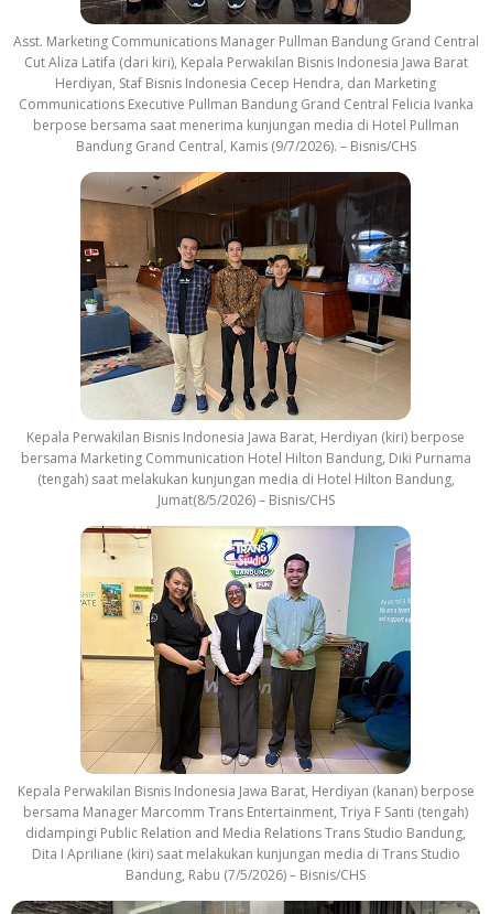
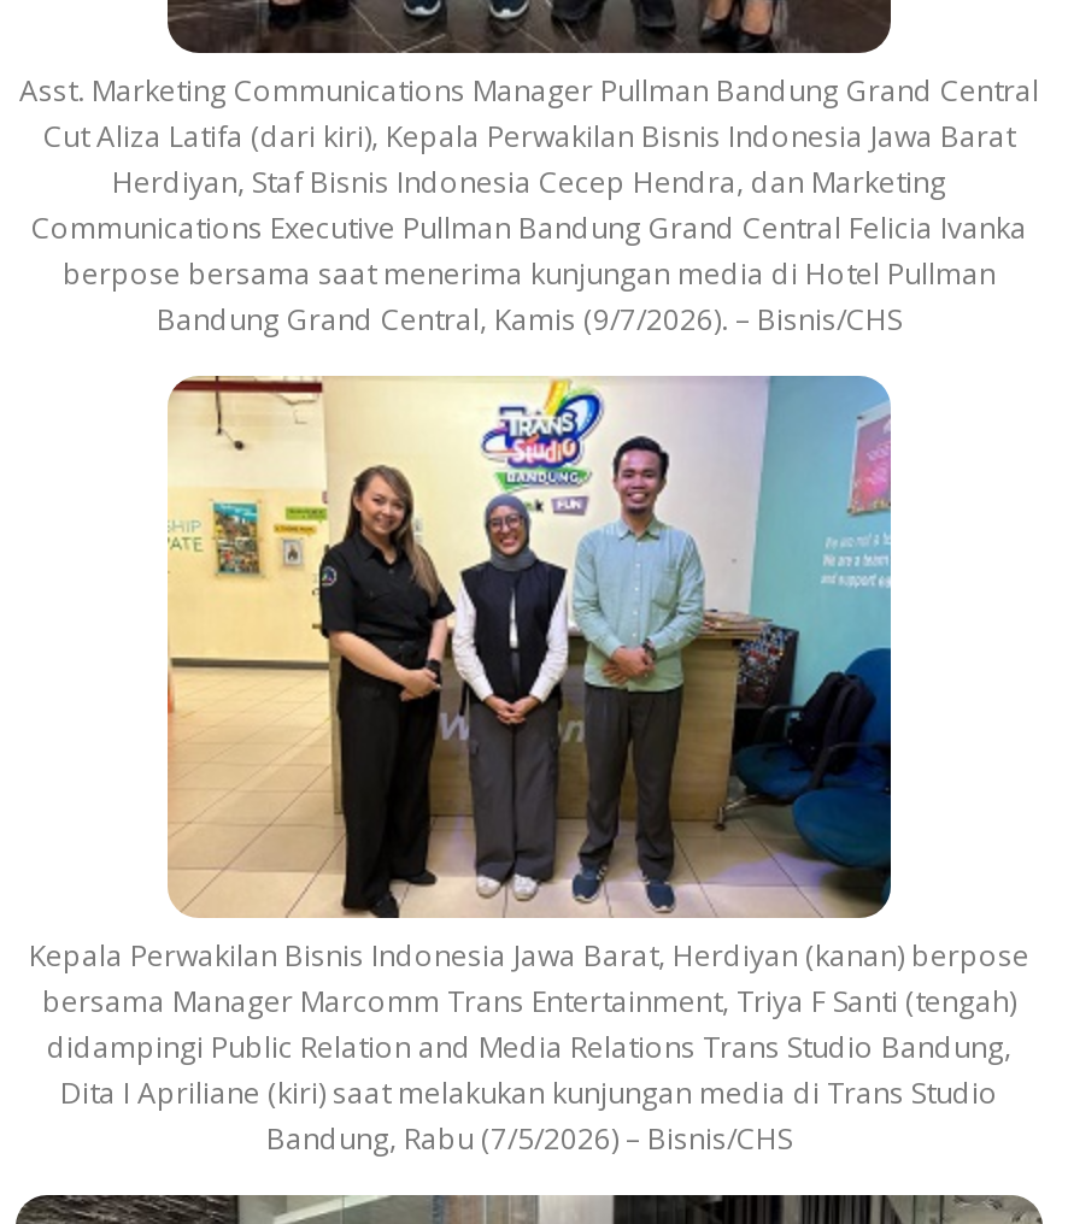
- [image]
- Kepala Perwakilan Bisnis Indonesia Jawa Barat, Herdiyan (kiri) berpose
- bersama Marketing Communication Hotel Hilton Bandung, Diki Purnama
- (tengah) saat melakukan kunjungan media di Hotel Hilton Bandung,
- Jumat(8/5/2026) – Bisnis/CHS
